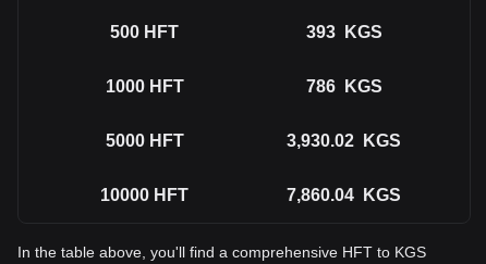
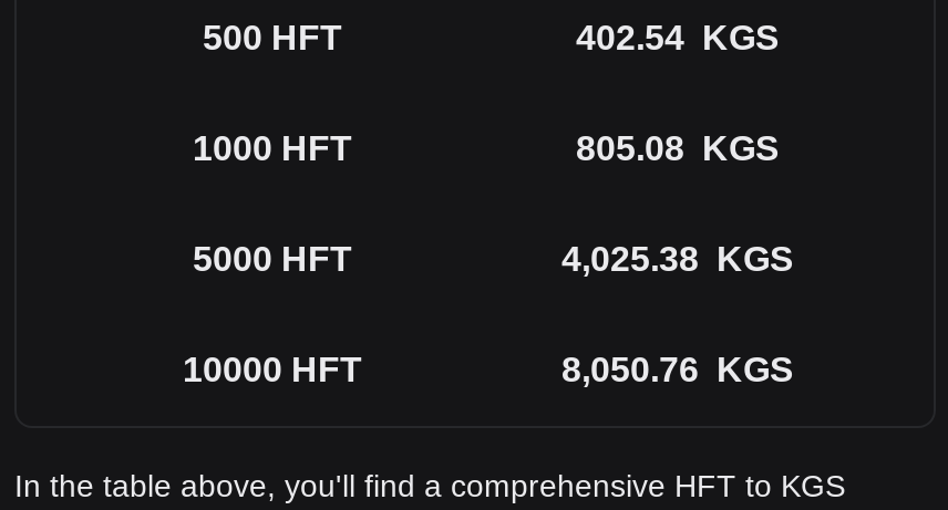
- 393 KGS
+ 402.54 KGS

- 786 KGS
+ 805.08 KGS

- 3,930.02 KGS
+ 4,025.38 KGS

- 7,860.04 KGS
+ 8,050.76 KGS
